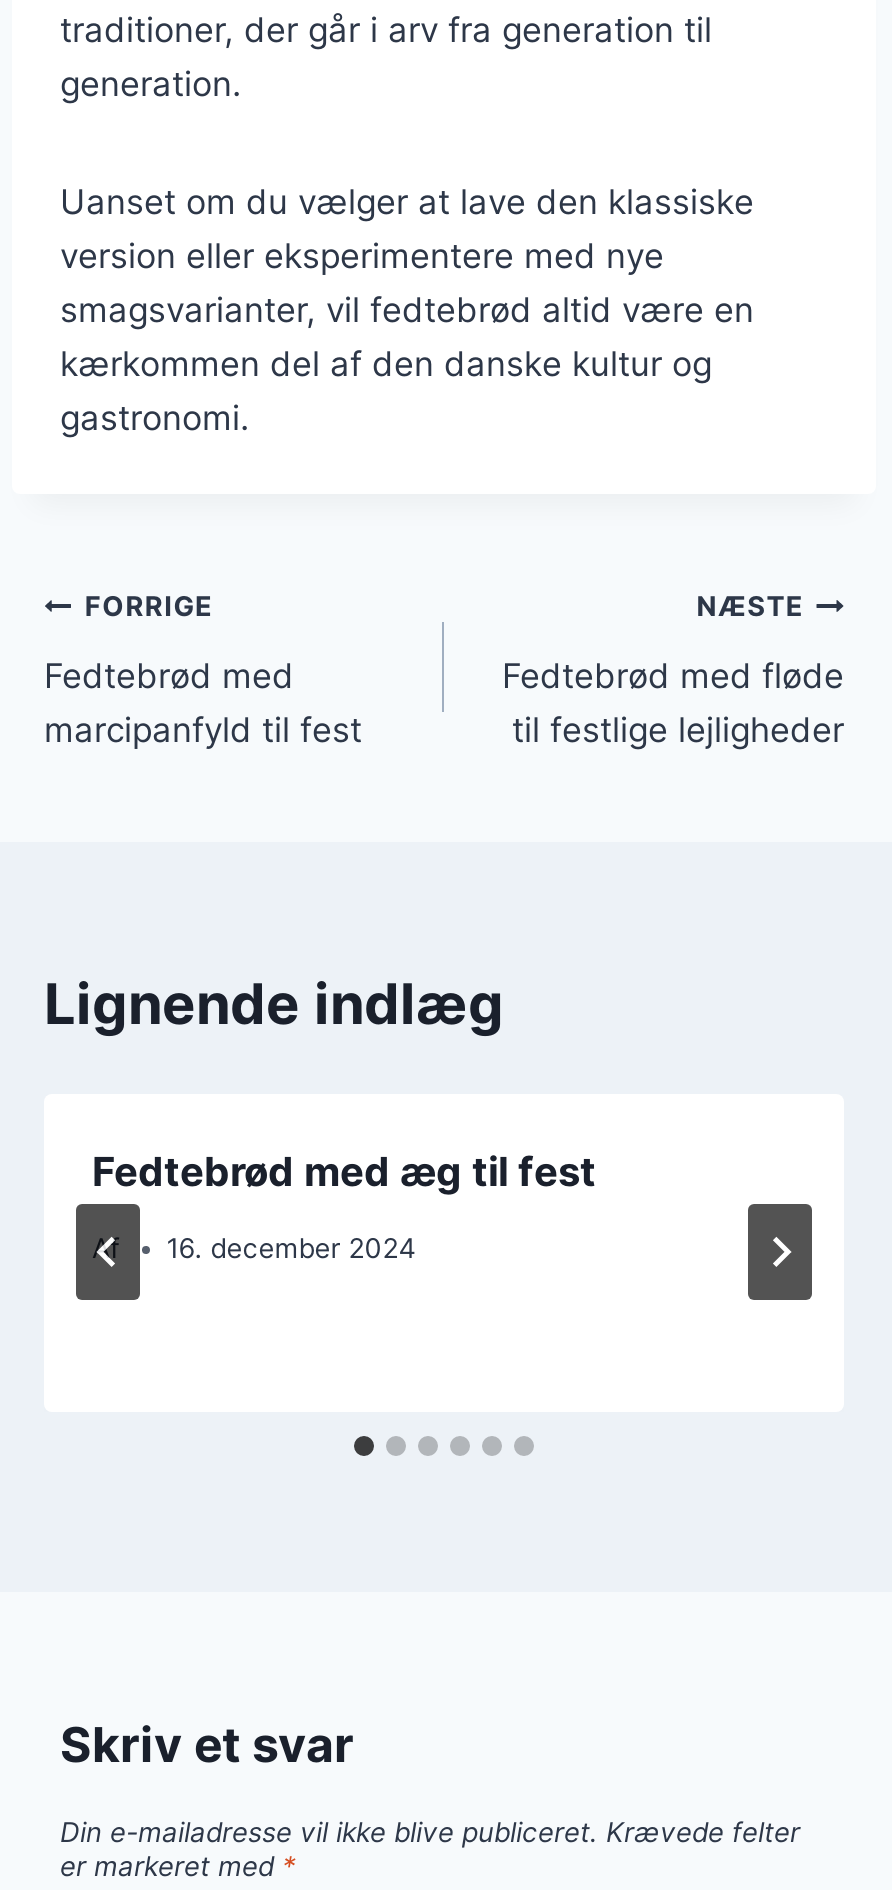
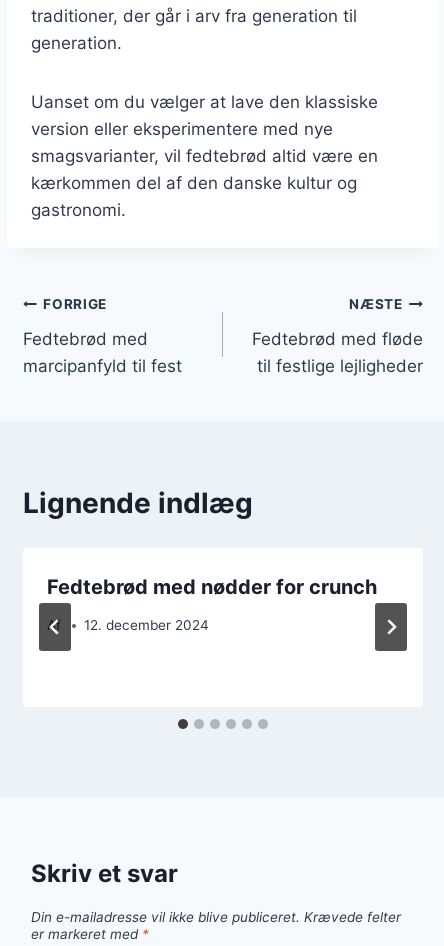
- Fedtebrød med æg til fest
+ Fedtebrød med nødder for crunch

- 16. december 2024
+ 12. december 2024
